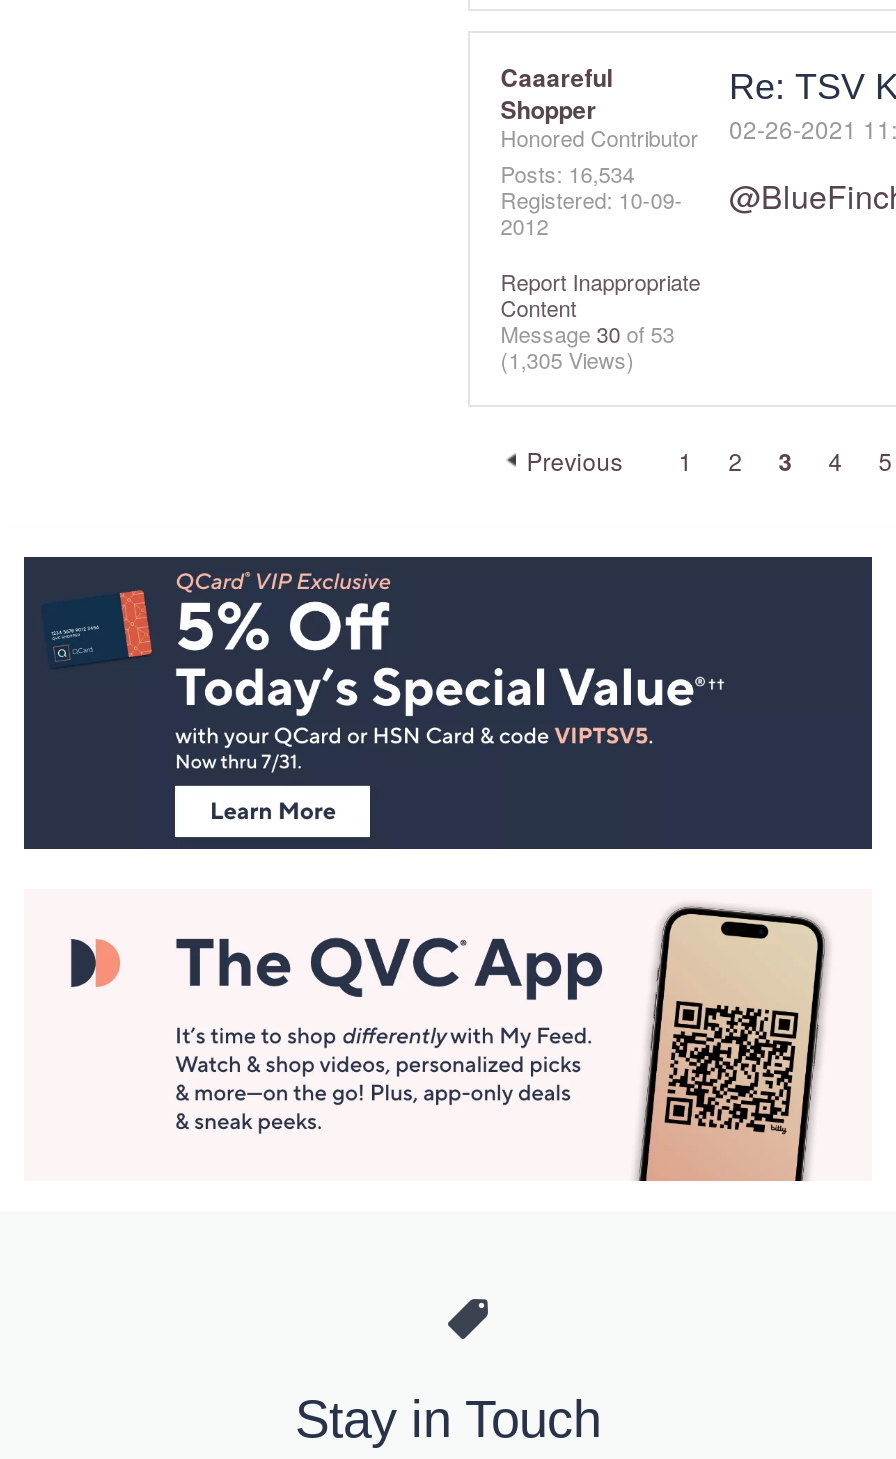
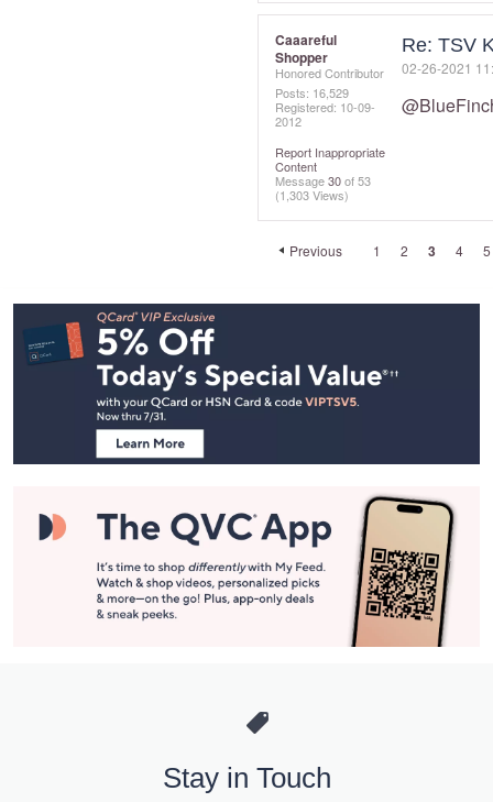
- Posts: 16,534
+ Posts: 16,529

- (1,305 Views)
+ (1,303 Views)
